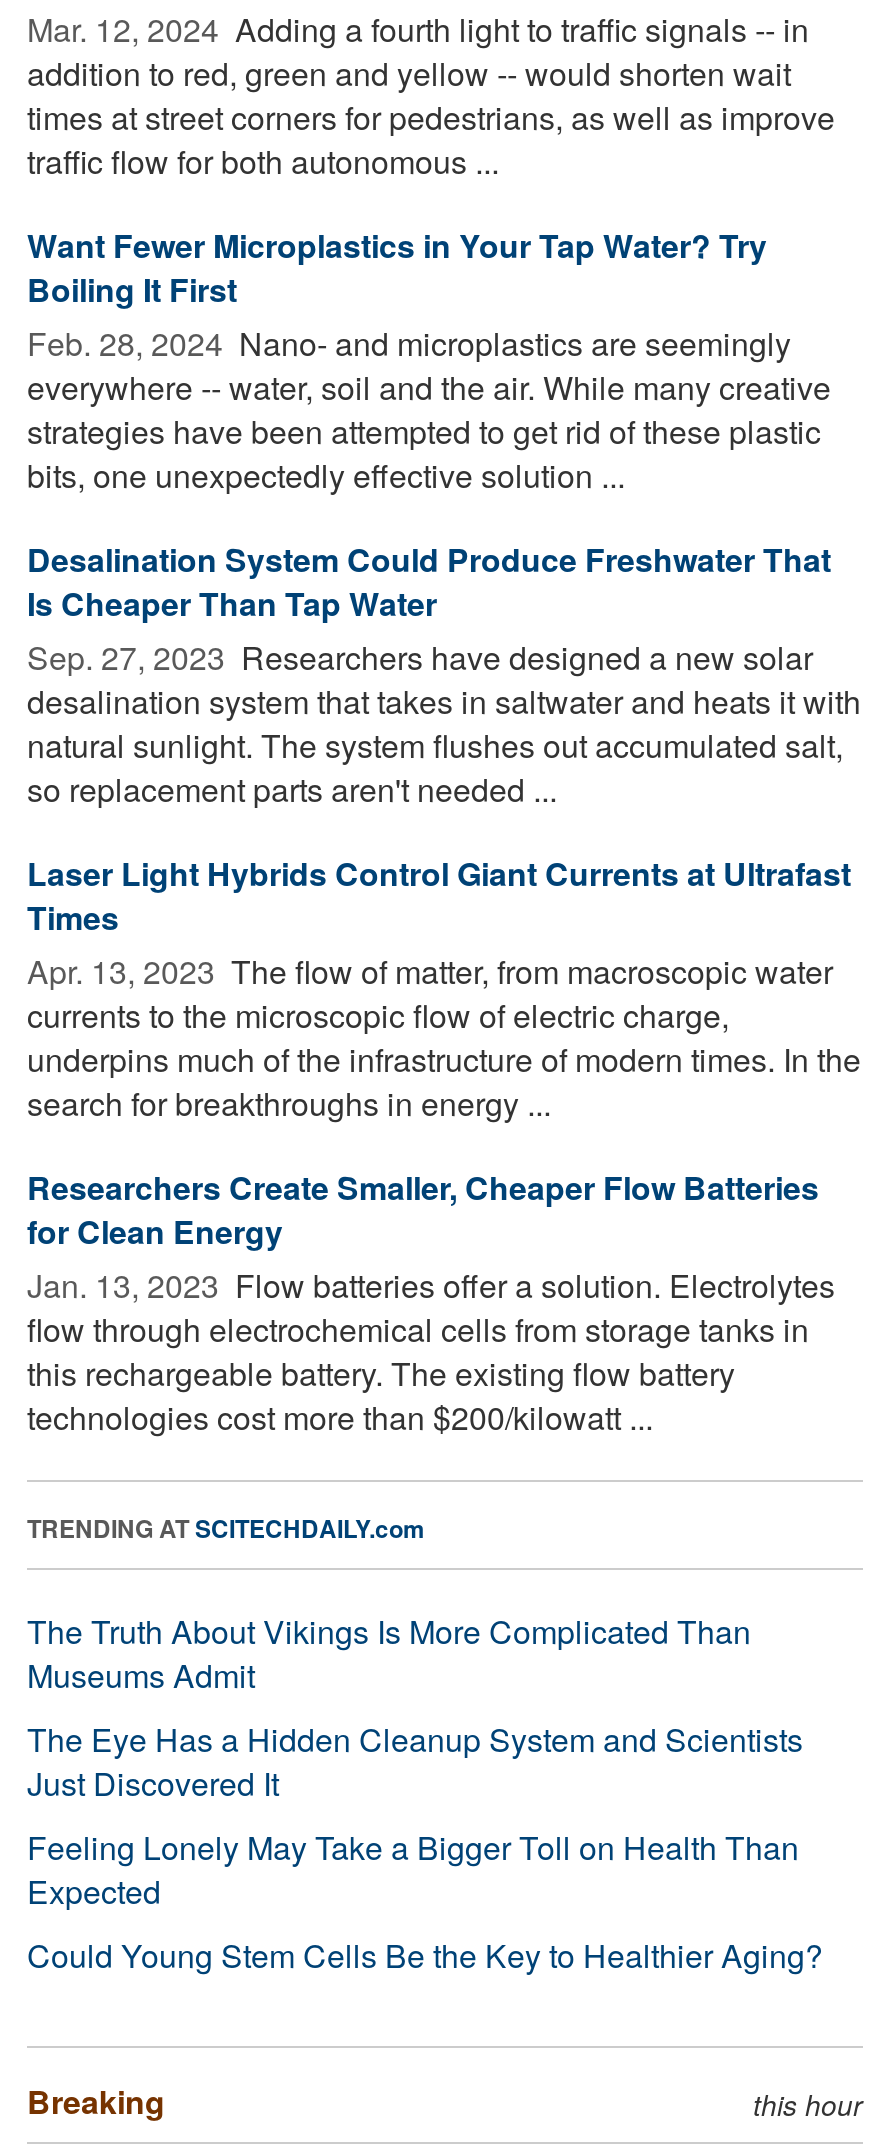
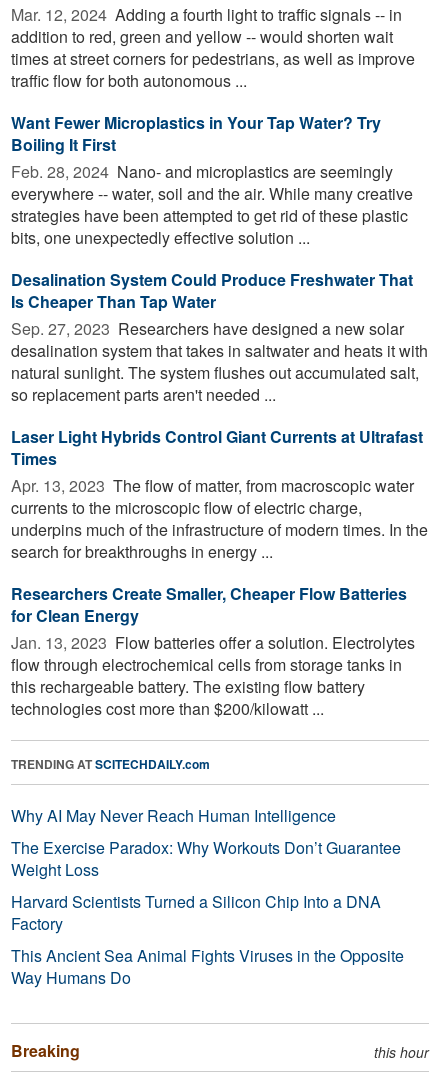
- The Truth About Vikings Is More Complicated Than
- Museums Admit
- The Eye Has a Hidden Cleanup System and Scientists
- Just Discovered It
- Feeling Lonely May Take a Bigger Toll on Health Than
- Expected
- Could Young Stem Cells Be the Key to Healthier Aging?
+ Why AI May Never Reach Human Intelligence
+ The Exercise Paradox: Why Workouts Don’t Guarantee
+ Weight Loss
+ Harvard Scientists Turned a Silicon Chip Into a DNA
+ Factory
+ This Ancient Sea Animal Fights Viruses in the Opposite
+ Way Humans Do
